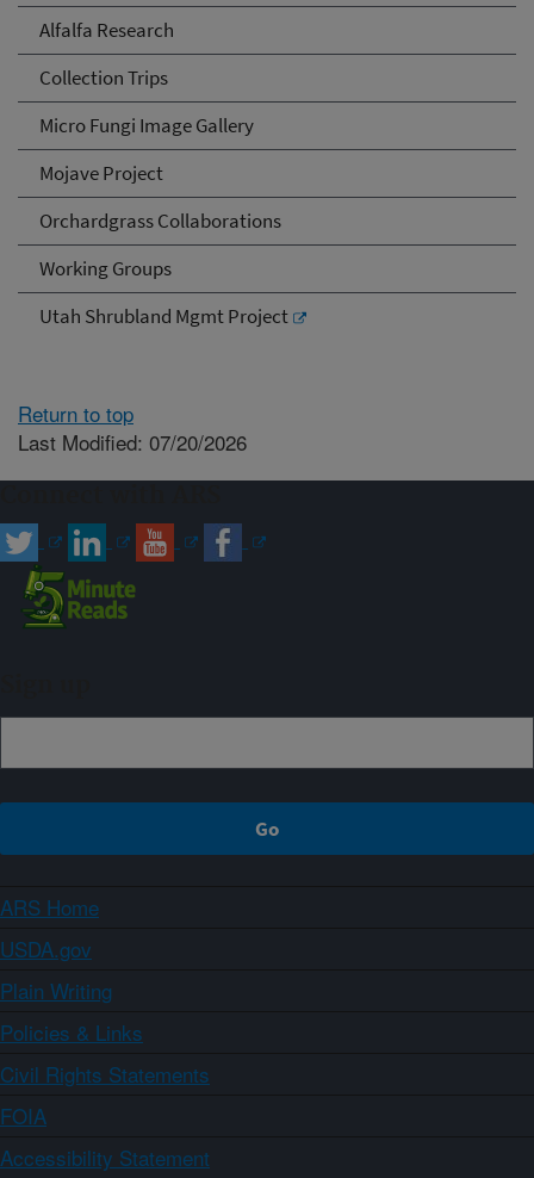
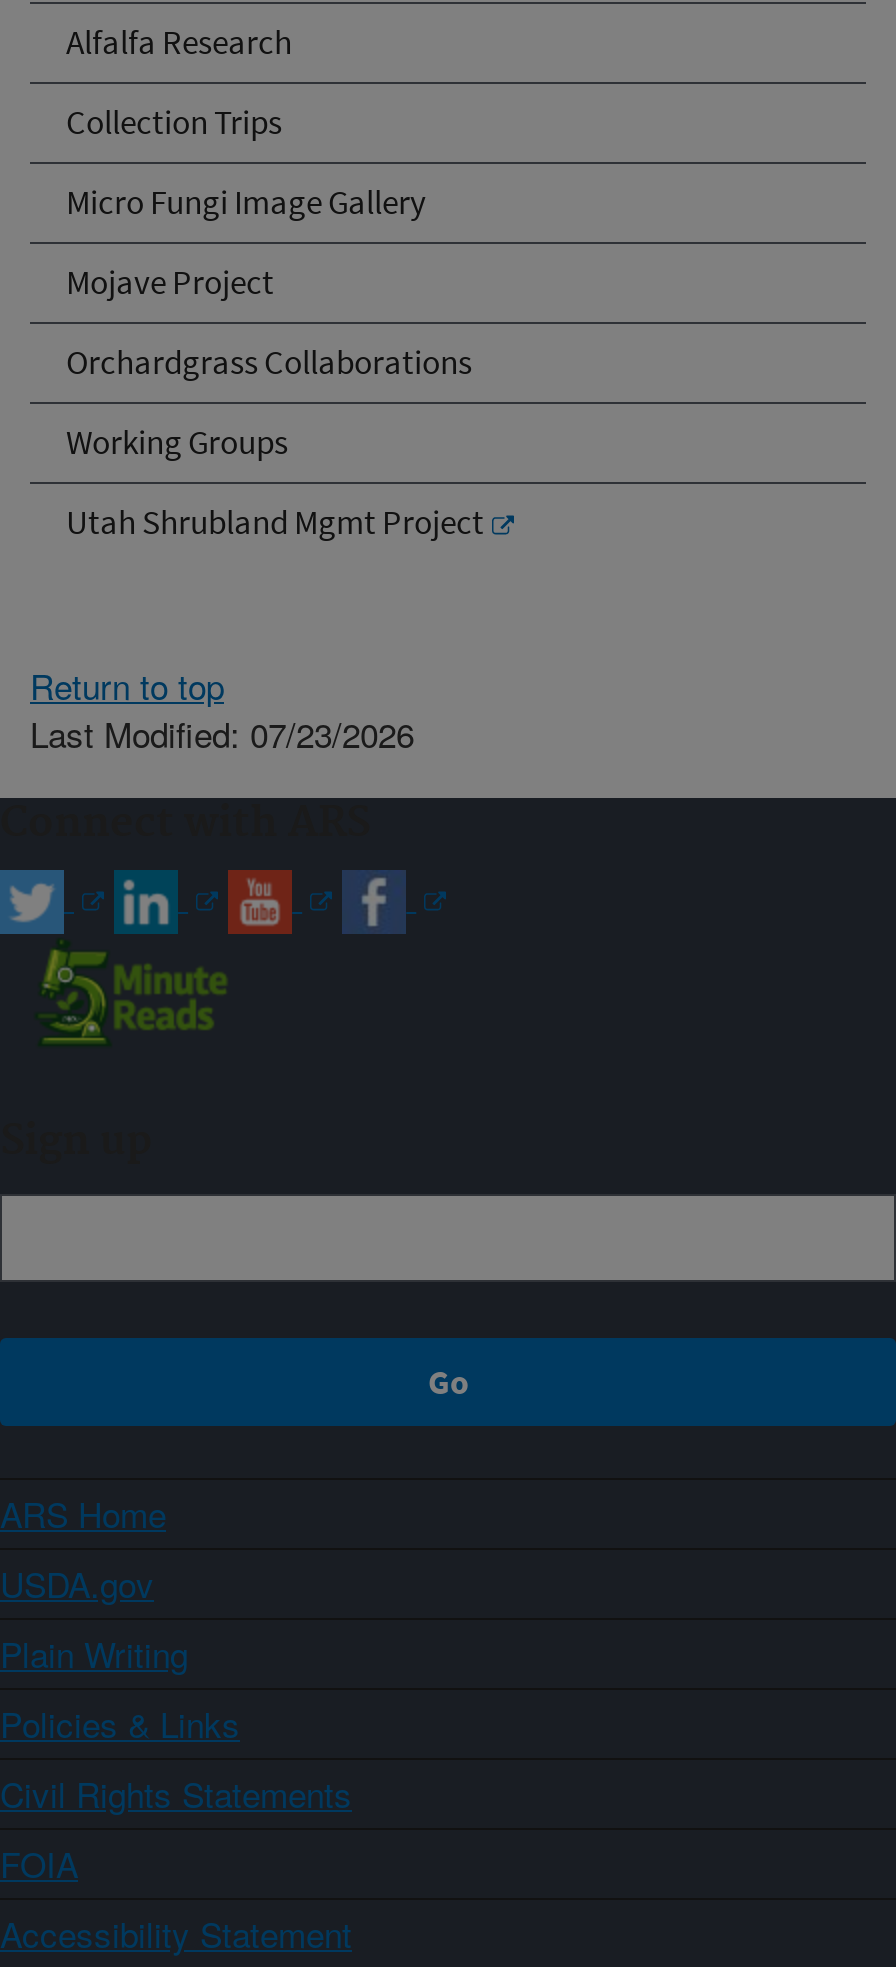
- Last Modified: 07/20/2026
+ Last Modified: 07/23/2026
